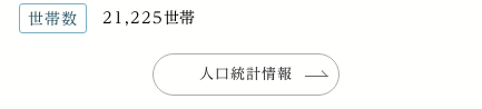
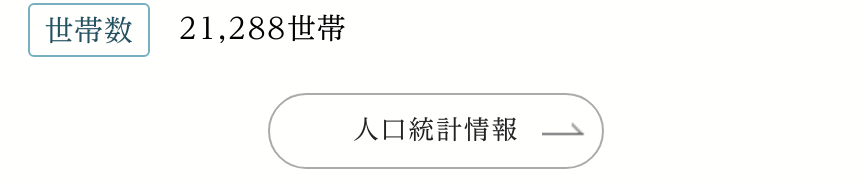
- 世帯数 21,225世帯
+ 世帯数 21,288世帯
